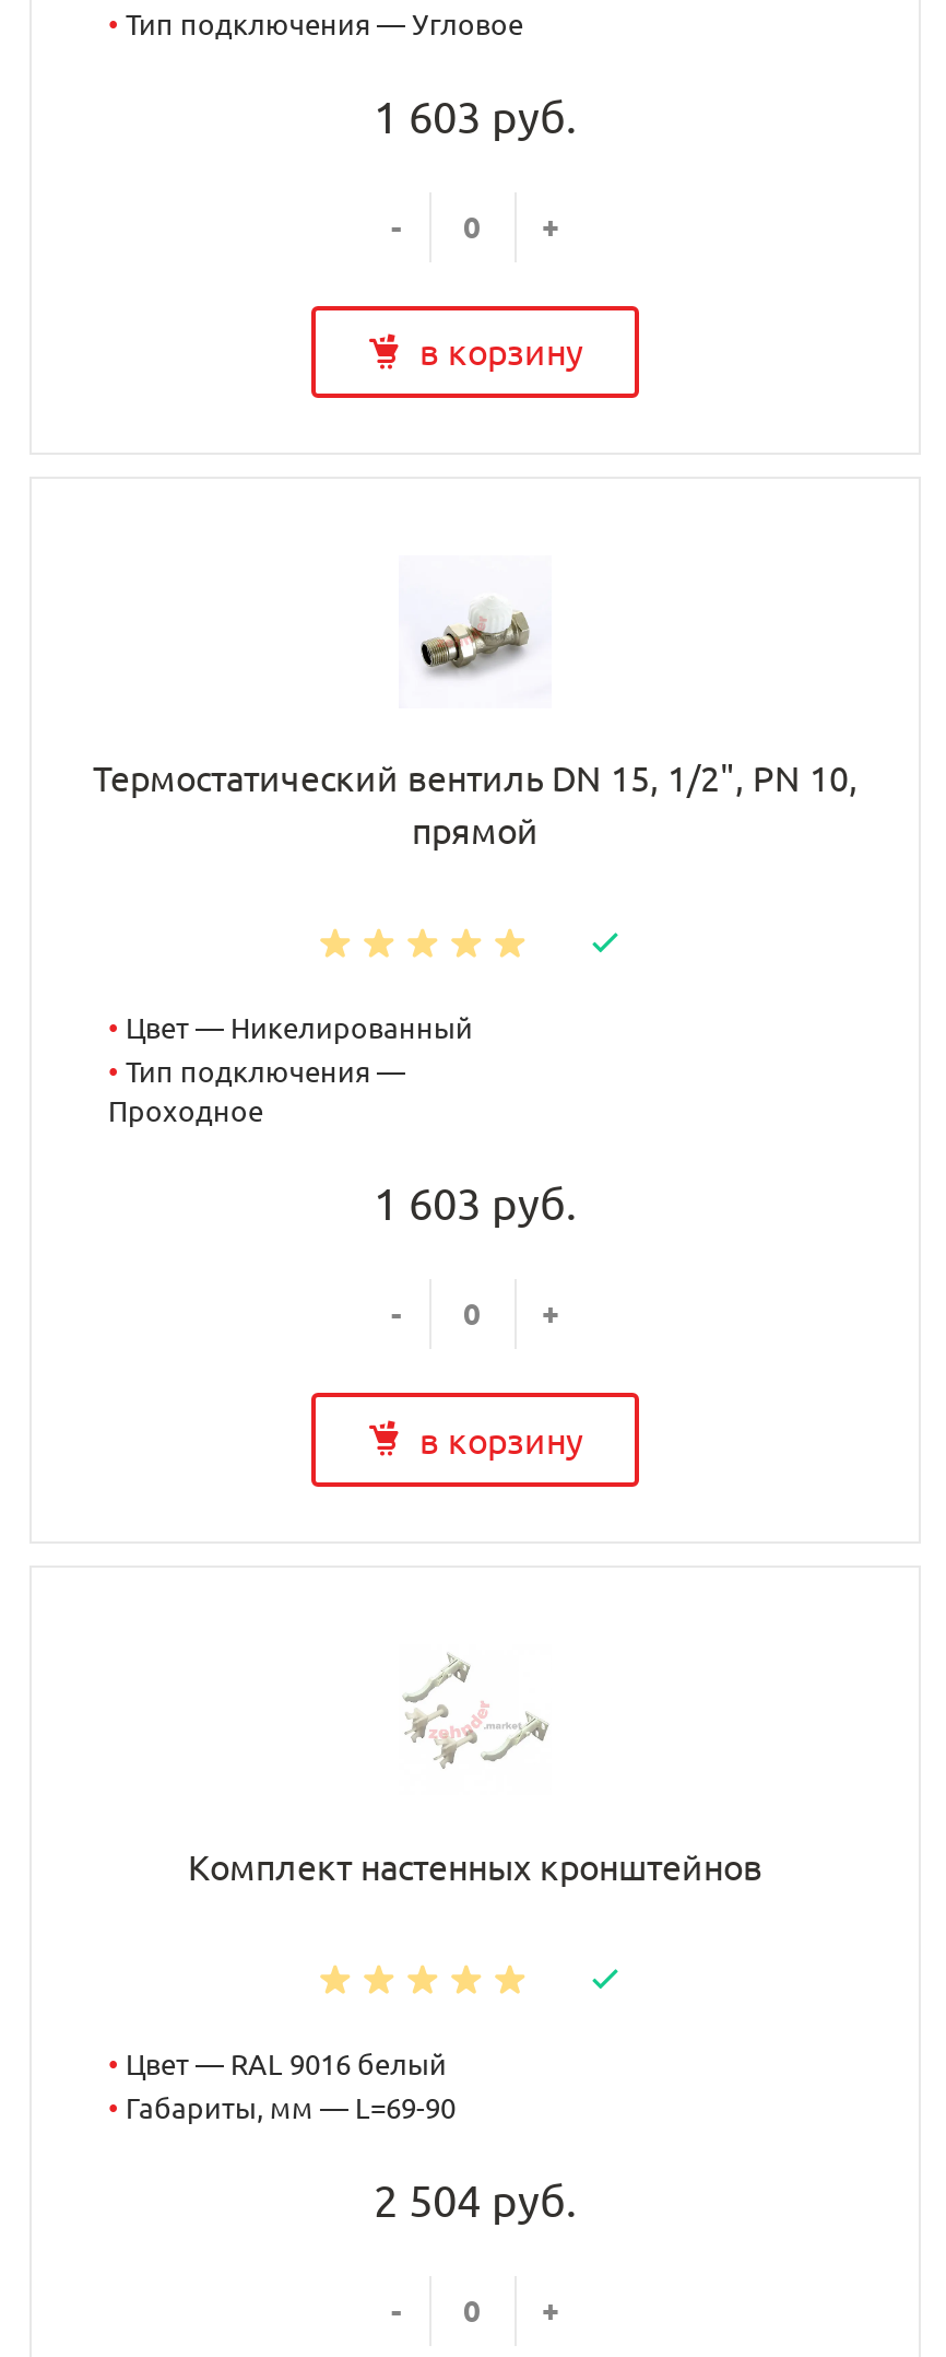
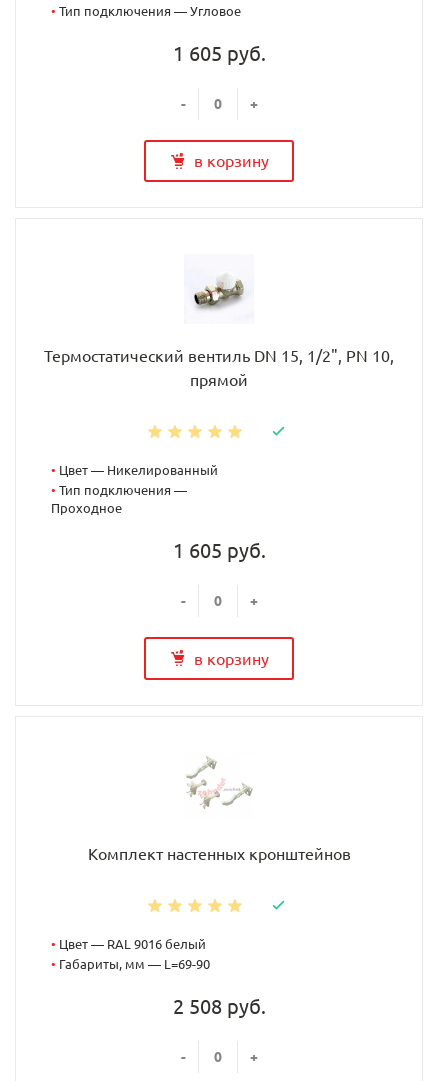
- 1 603 руб.
+ 1 605 руб.

- 1 603 руб.
+ 1 605 руб.

- 2 504 руб.
+ 2 508 руб.
